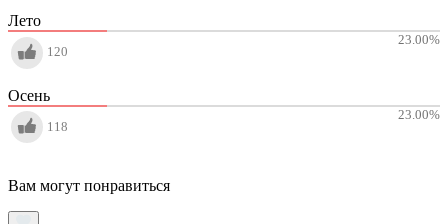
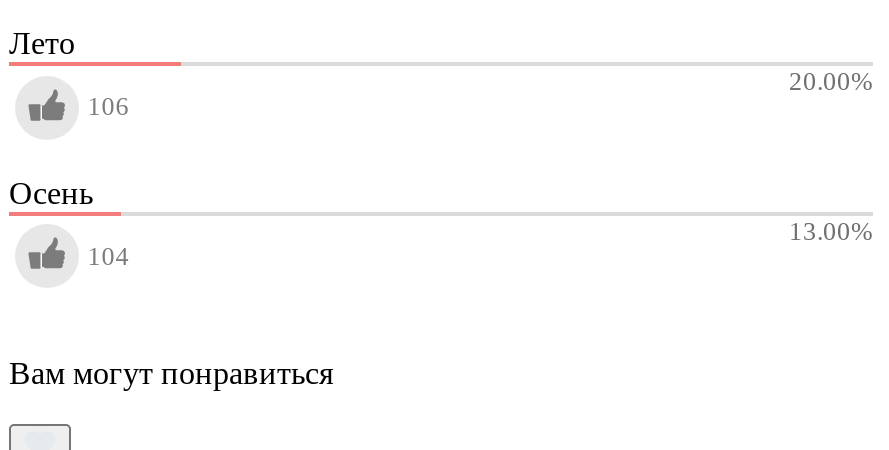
- 23.00%
+ 20.00%

- 120
+ 106

- 23.00%
+ 13.00%

- 118
+ 104
